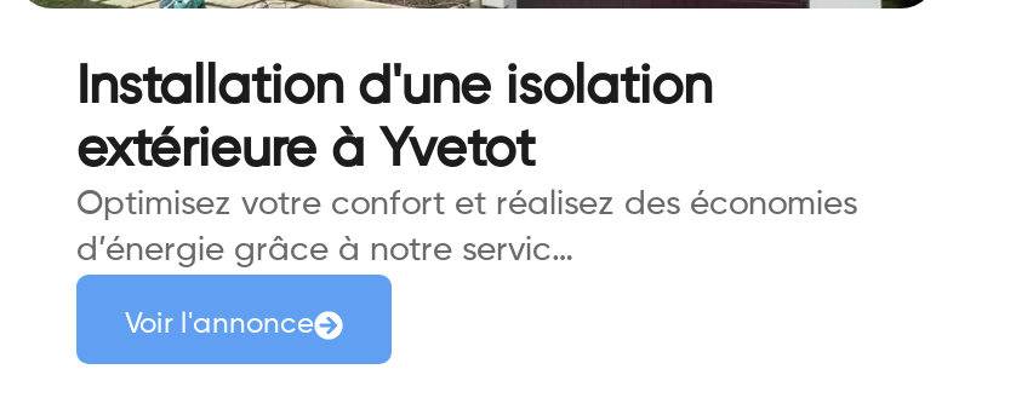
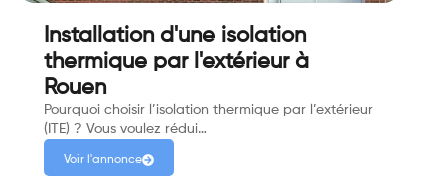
- extérieure à Yvetot
- Optimisez votre confort et réalisez des économies
- d’énergie grâce à notre servic…
+ thermique par l'extérieur à
+ Rouen
+ Pourquoi choisir l’isolation thermique par l’extérieur
+ (ITE) ? Vous voulez rédui…
